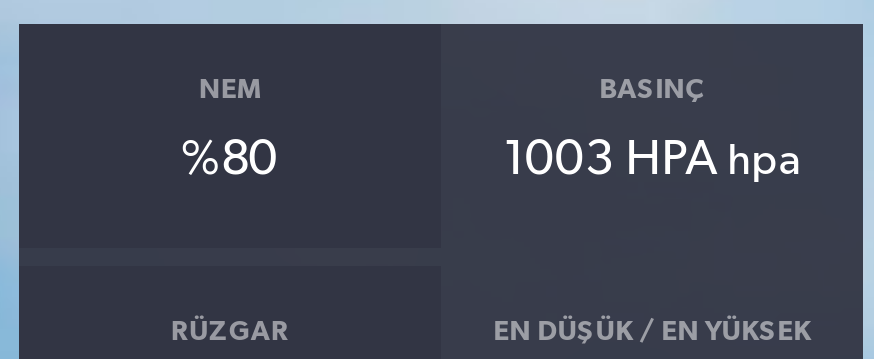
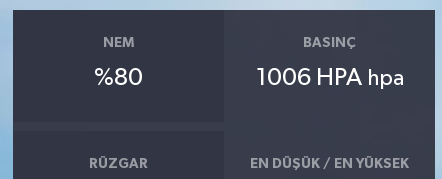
- 1003 HPA hpa
+ 1006 HPA hpa
